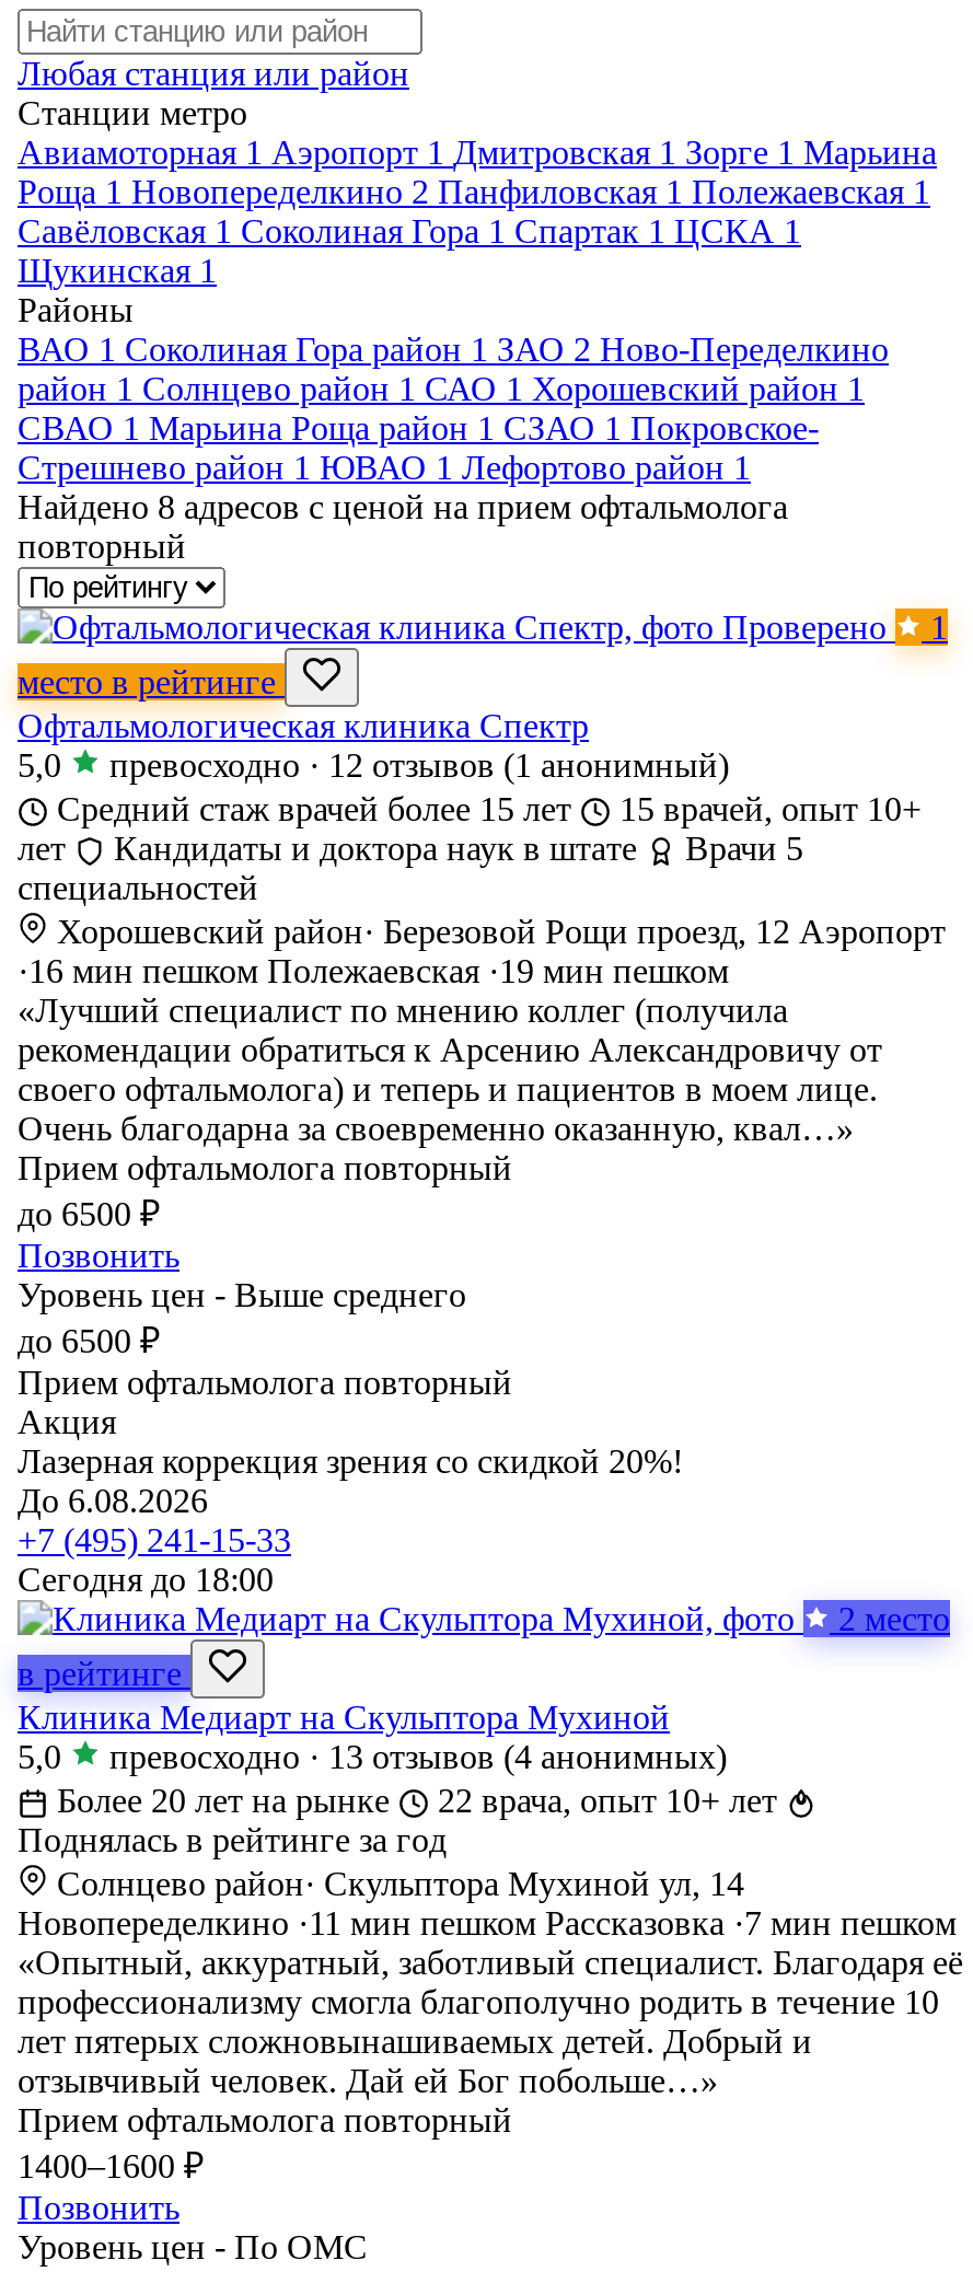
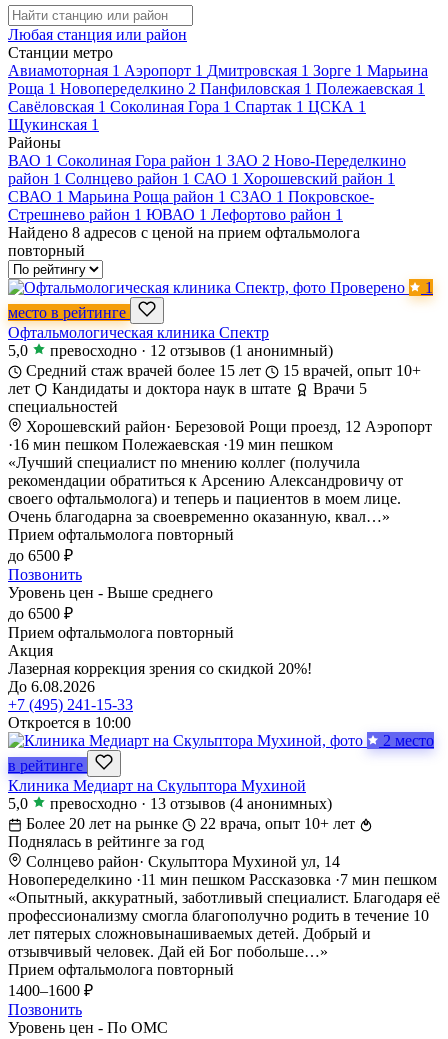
- Сегодня до 18:00
+ Откроется в 10:00
